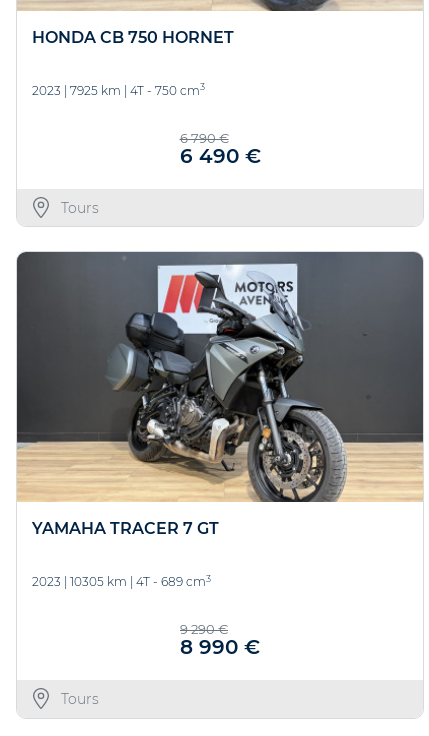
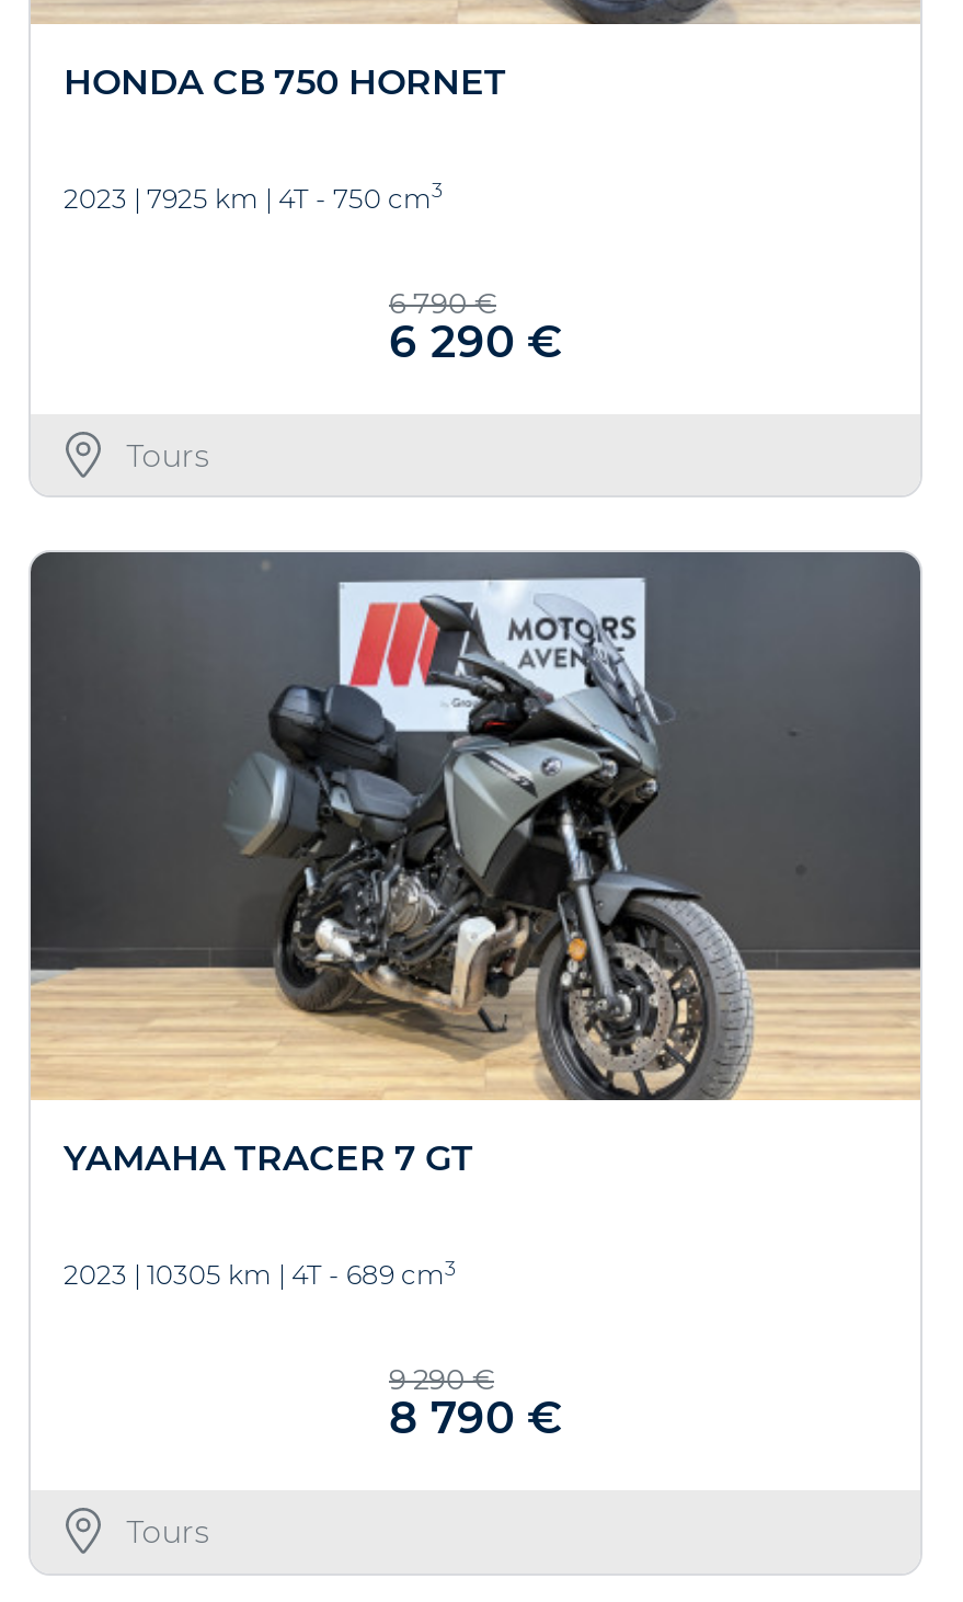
- 6 490 €
+ 6 290 €

- 8 990 €
+ 8 790 €
